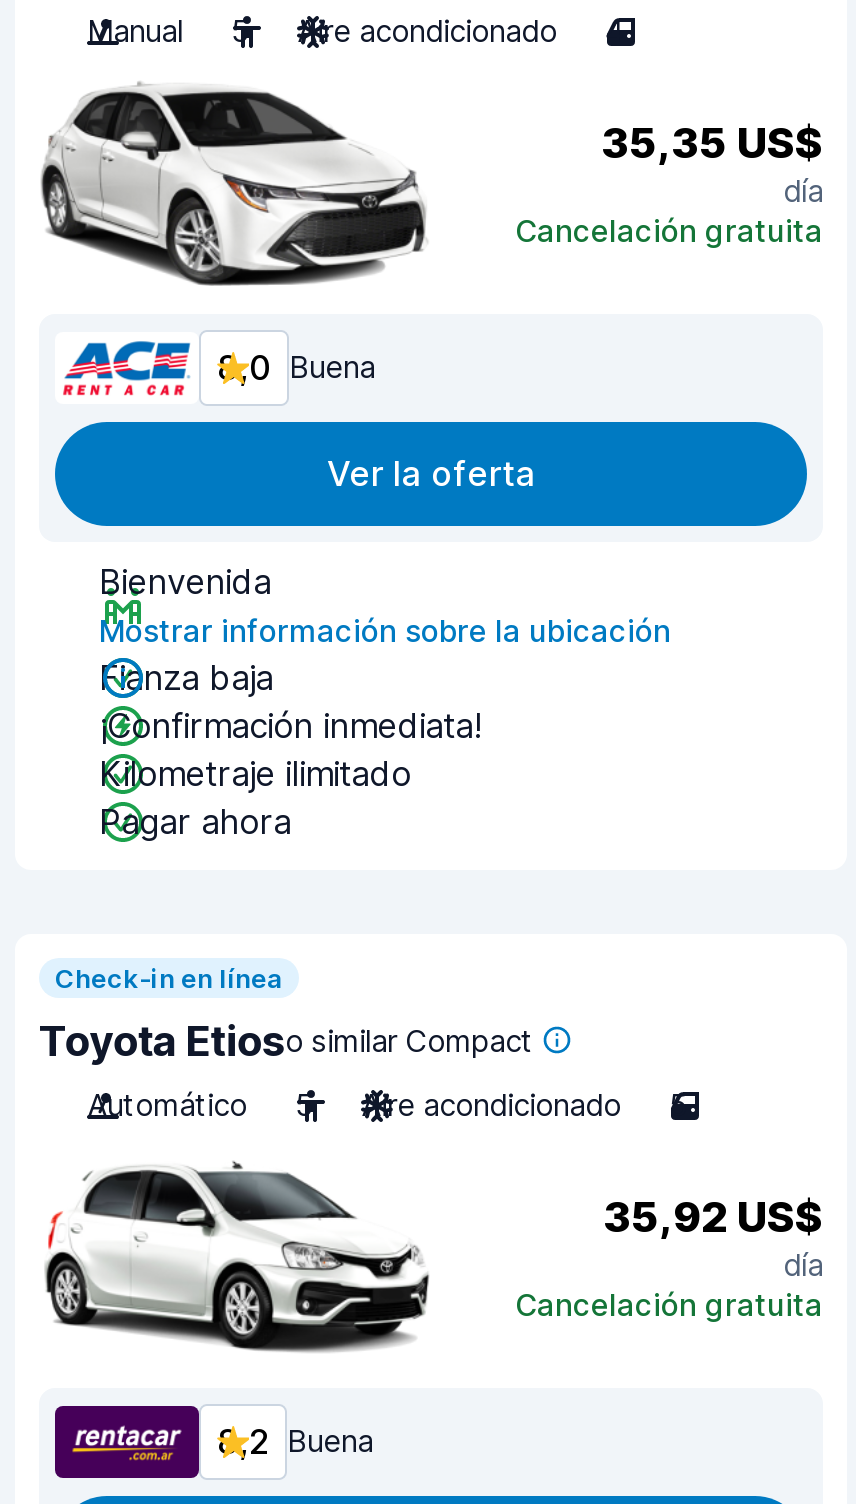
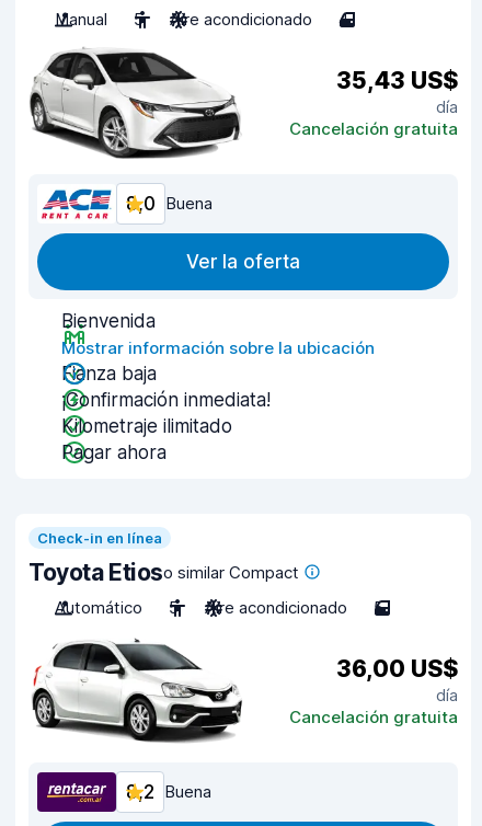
- 35,35 US$
+ 35,43 US$

- 35,92 US$
+ 36,00 US$
